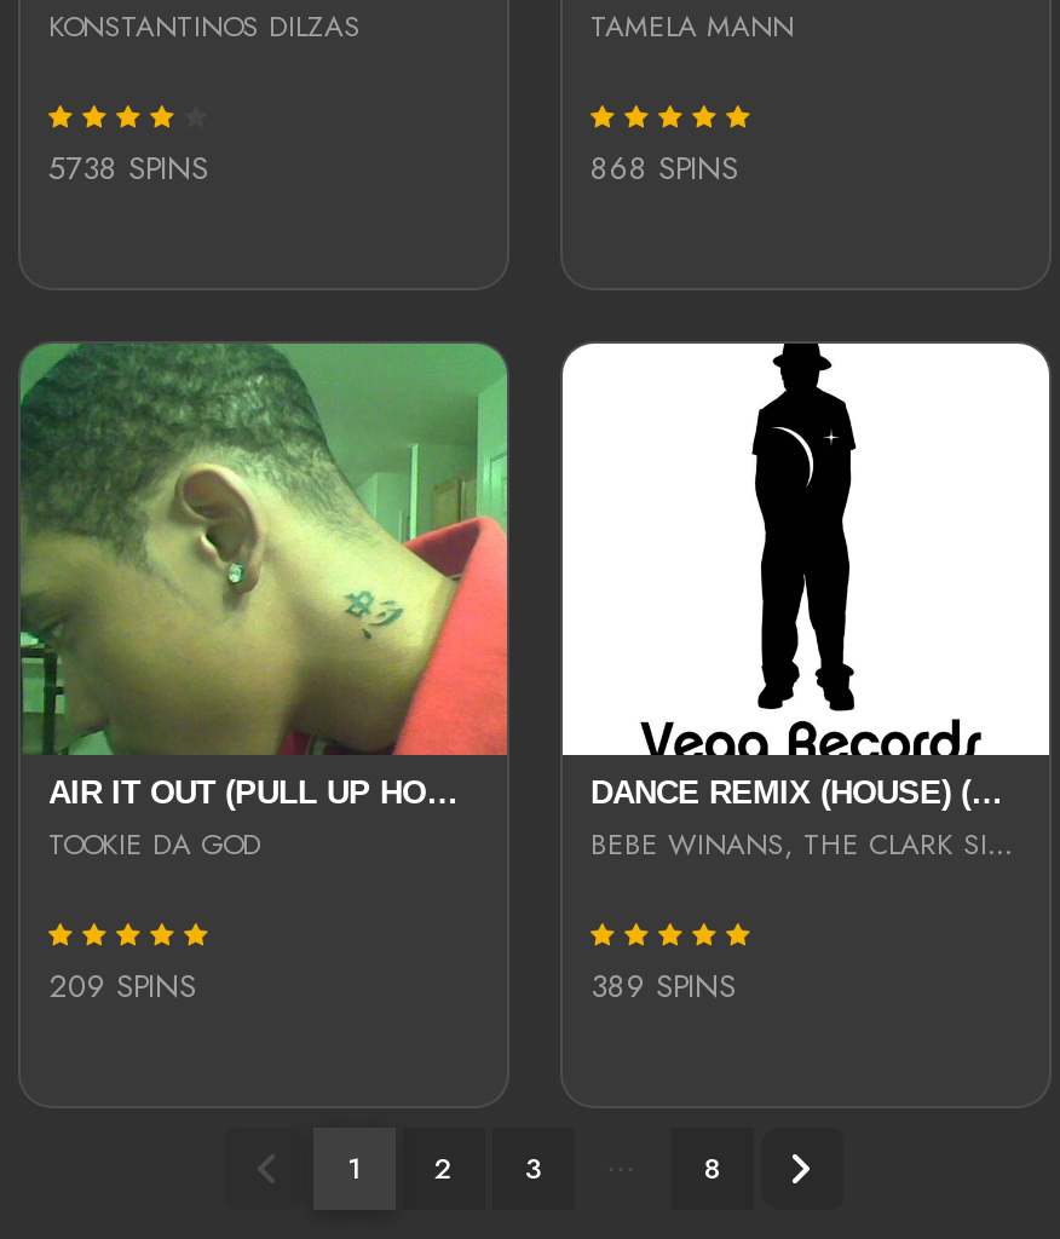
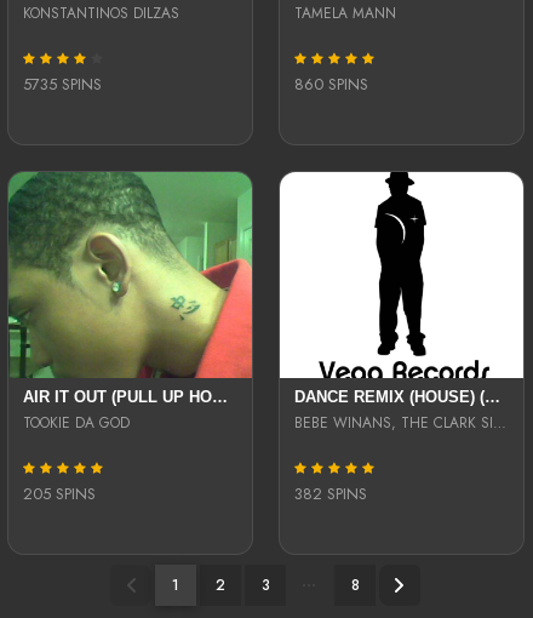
- 5738 SPINS
+ 5735 SPINS

- 868 SPINS
+ 860 SPINS

- 209 SPINS
+ 205 SPINS

- 389 SPINS
+ 382 SPINS
